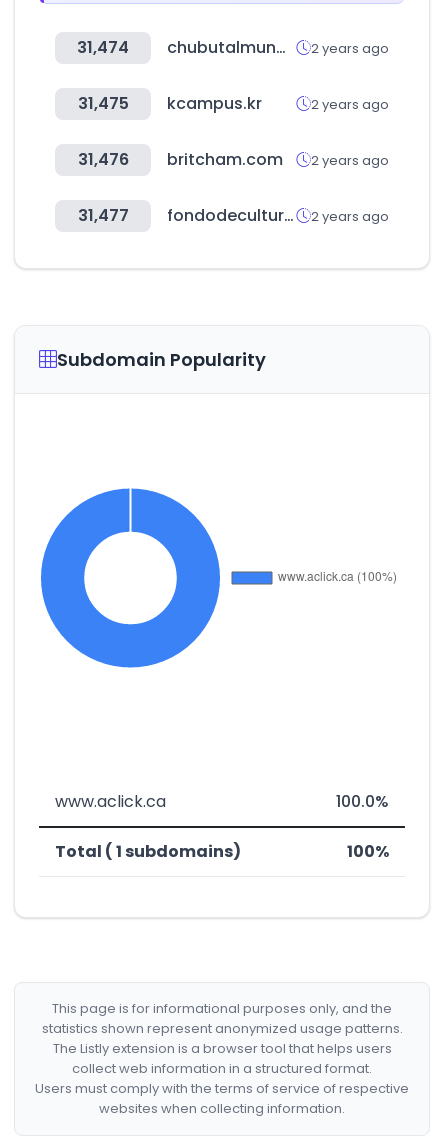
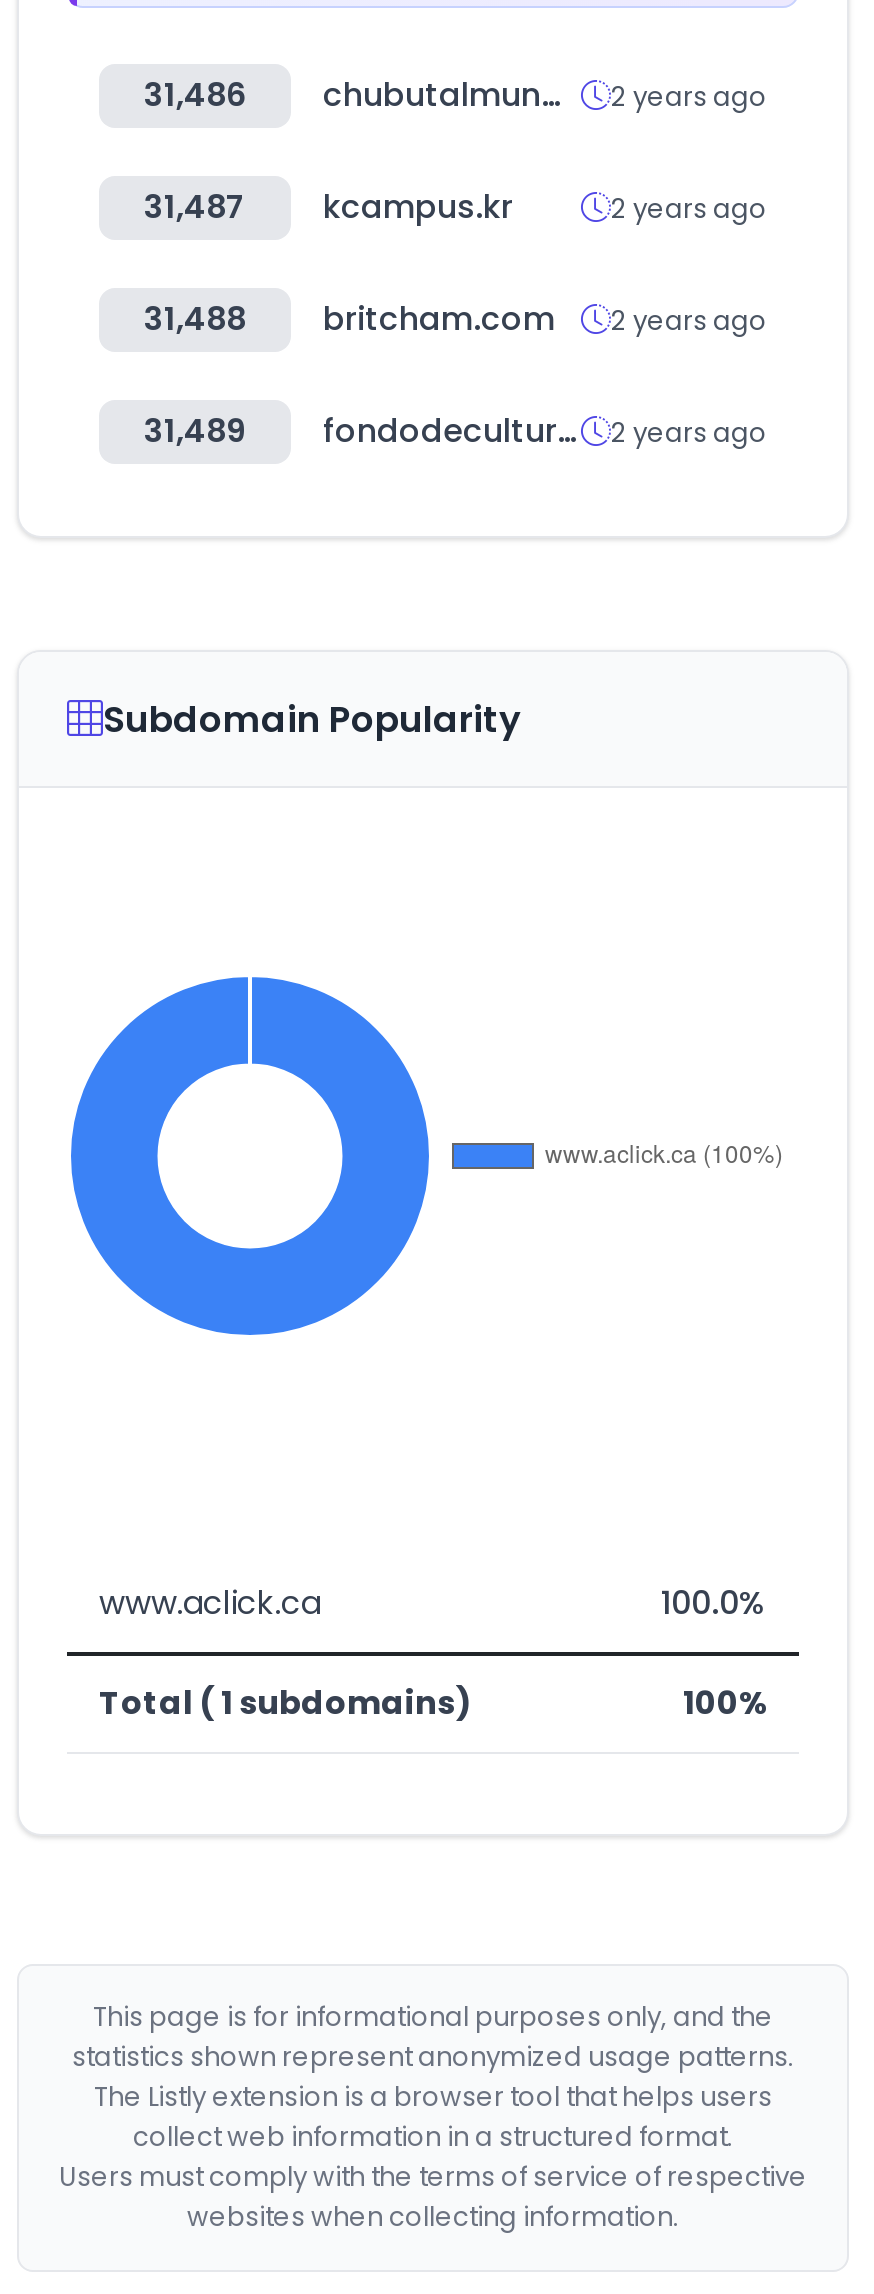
- 31,474
+ 31,486

- 31,475 kcampus.kr
+ 31,487 kcampus.kr

- 31,476 britcham.com 2 years ago
+ 31,488 britcham.com 2 years ago

- 31,477
+ 31,489
